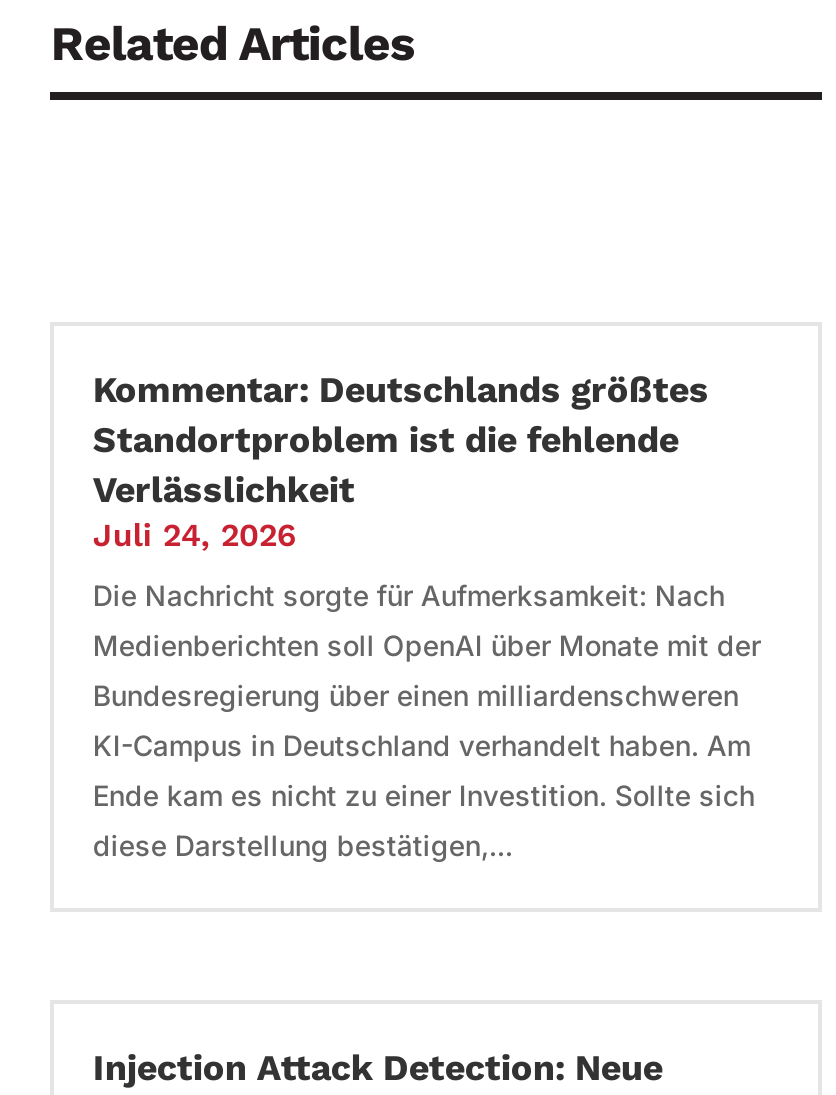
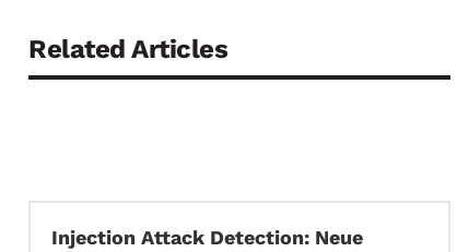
- Kommentar: Deutschlands größtes
- Standortproblem ist die fehlende
- Verlässlichkeit
- Juli 24, 2026
- Die Nachricht sorgte für Aufmerksamkeit: Nach
- Medienberichten soll OpenAI über Monate mit der
- Bundesregierung über einen milliardenschweren
- KI-Campus in Deutschland verhandelt haben. Am
- Ende kam es nicht zu einer Investition. Sollte sich
- diese Darstellung bestätigen,...
